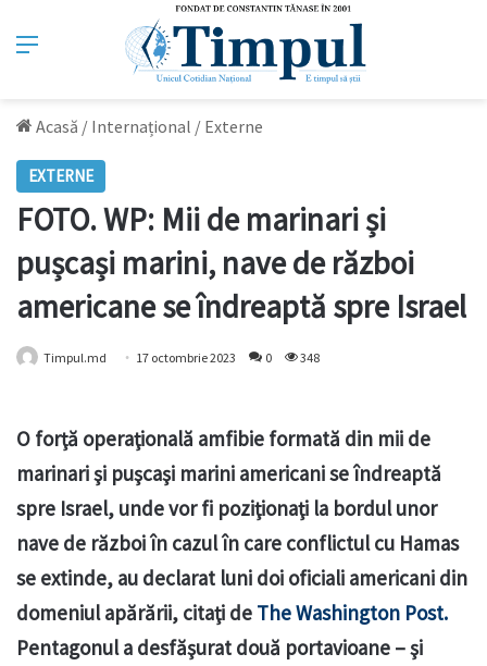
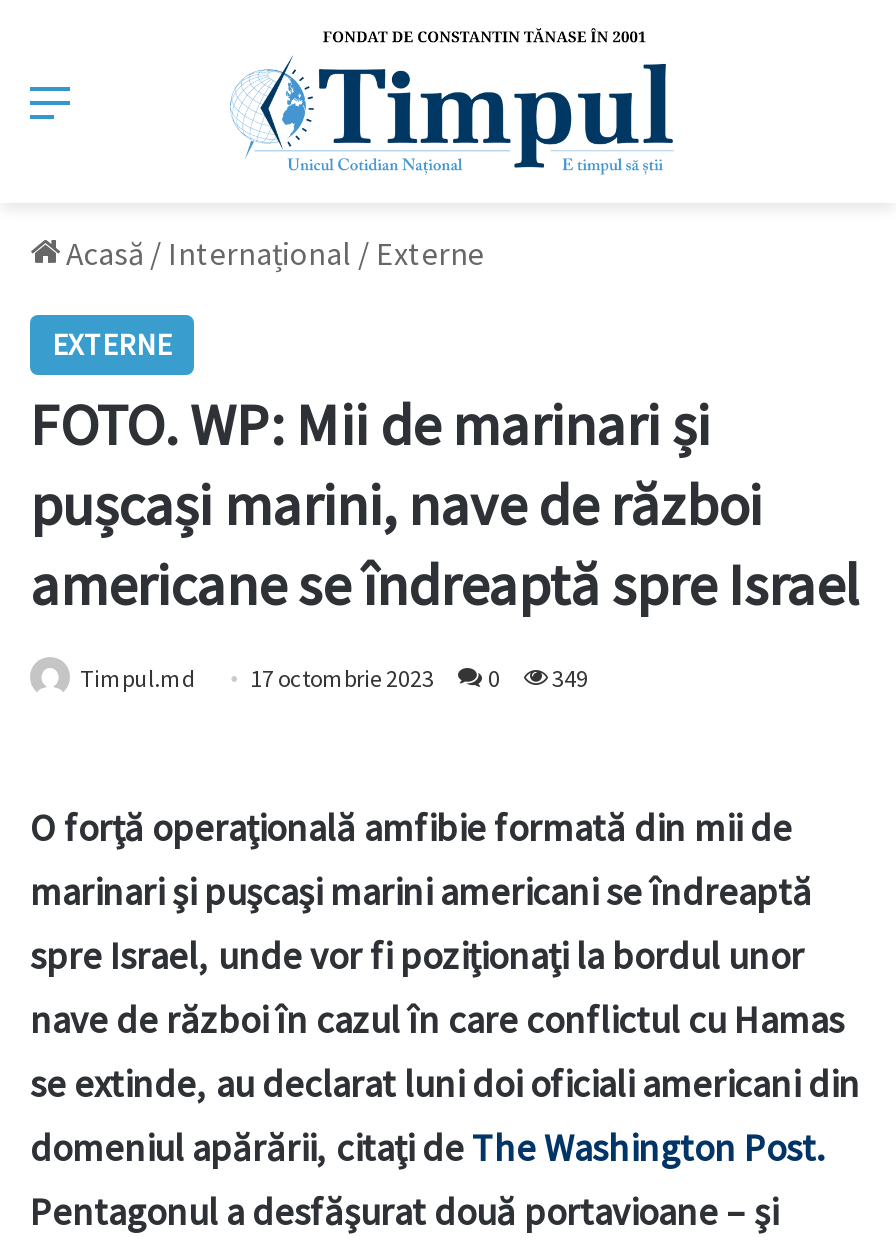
- Timpul.md 17 octombrie 2023 0 348
+ Timpul.md 17 octombrie 2023 0 349
